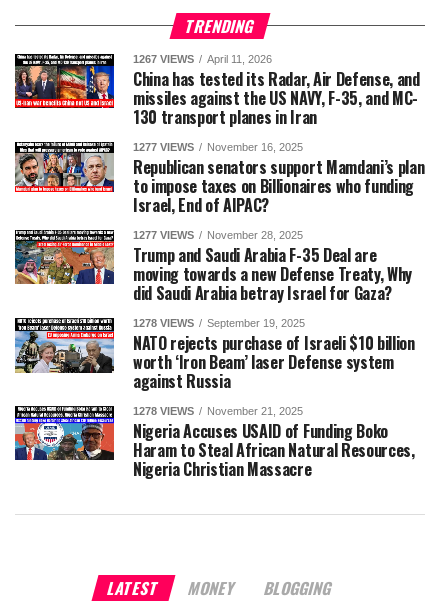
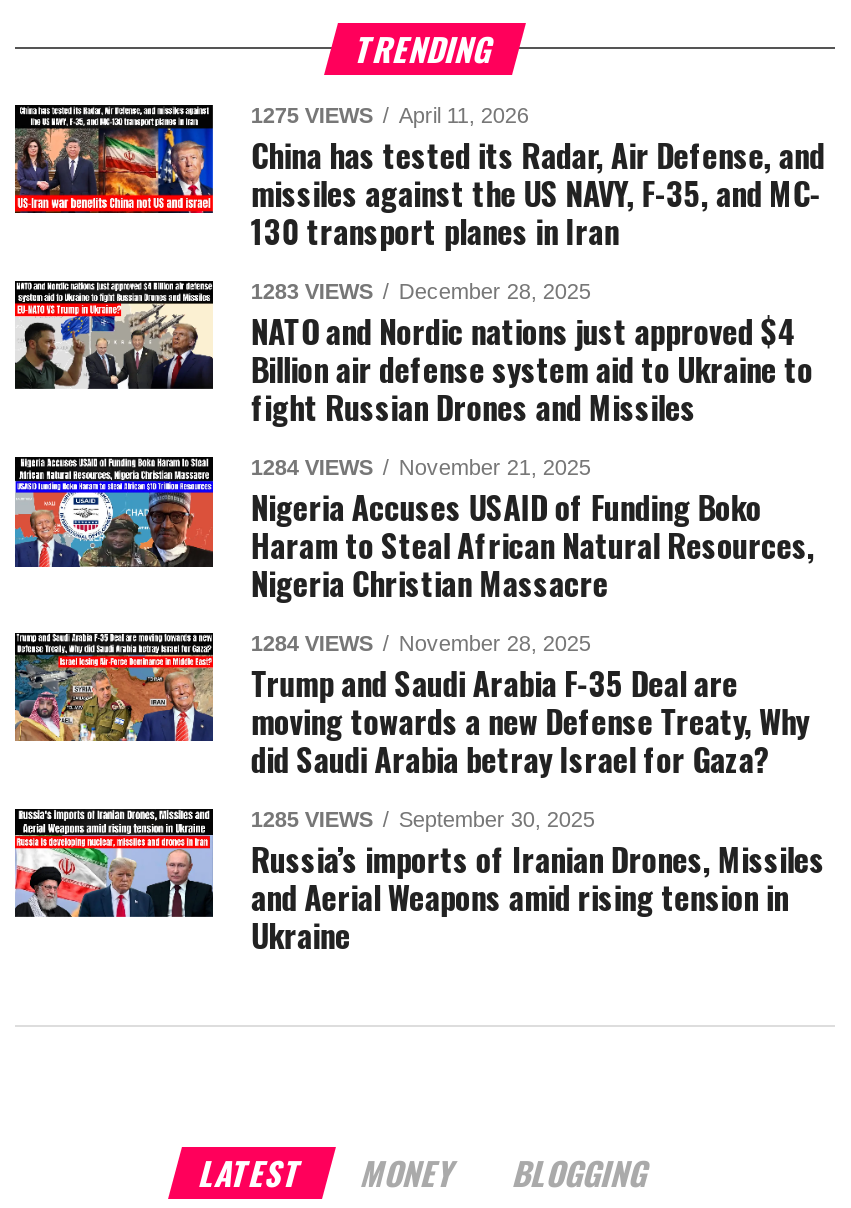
- 1267 VIEWS April 11, 2026
+ 1275 VIEWS April 11, 2026

- [image]
- 1277 VIEWS
- November 16, 2025
- Republican senators support Mamdani’s plan
- to impose taxes on Billionaires who funding
- Israel, End of AIPAC?
- 1277 VIEWS
+ [image]
+ 1283 VIEWS
+ December 28, 2025
+ NATO and Nordic nations just approved $4
+ Billion air defense system aid to Ukraine to
+ fight Russian Drones and Missiles
+ 1284 VIEWS
+ 1284 VIEWS

moved down: [image] | November 28, 2025 | Trump and Saudi Arabia F-35 Deal are | moving towards a new Defense Treaty, Why | did Saudi Arabia betray Israel for Gaza?

- [image]
- 1278 VIEWS
- September 19, 2025
- NATO rejects purchase of Israeli $10 billion
- worth ‘Iron Beam’ laser Defense system
- against Russia
- 1278 VIEWS
+ [image]
+ 1285 VIEWS
+ September 30, 2025
+ Russia’s imports of Iranian Drones, Missiles
+ and Aerial Weapons amid rising tension in
+ Ukraine

moved up: [image] | November 21, 2025 | Nigeria Accuses USAID of Funding Boko | Haram to Steal African Natural Resources, | Nigeria Christian Massacre
